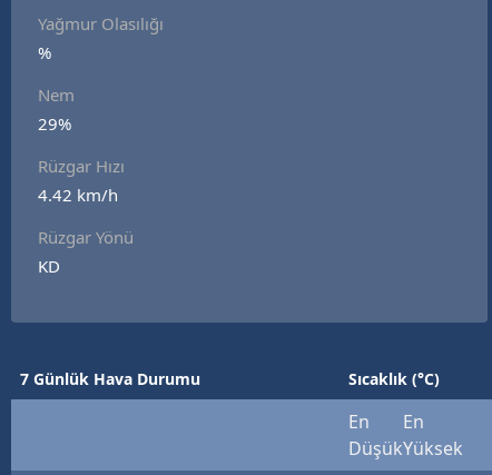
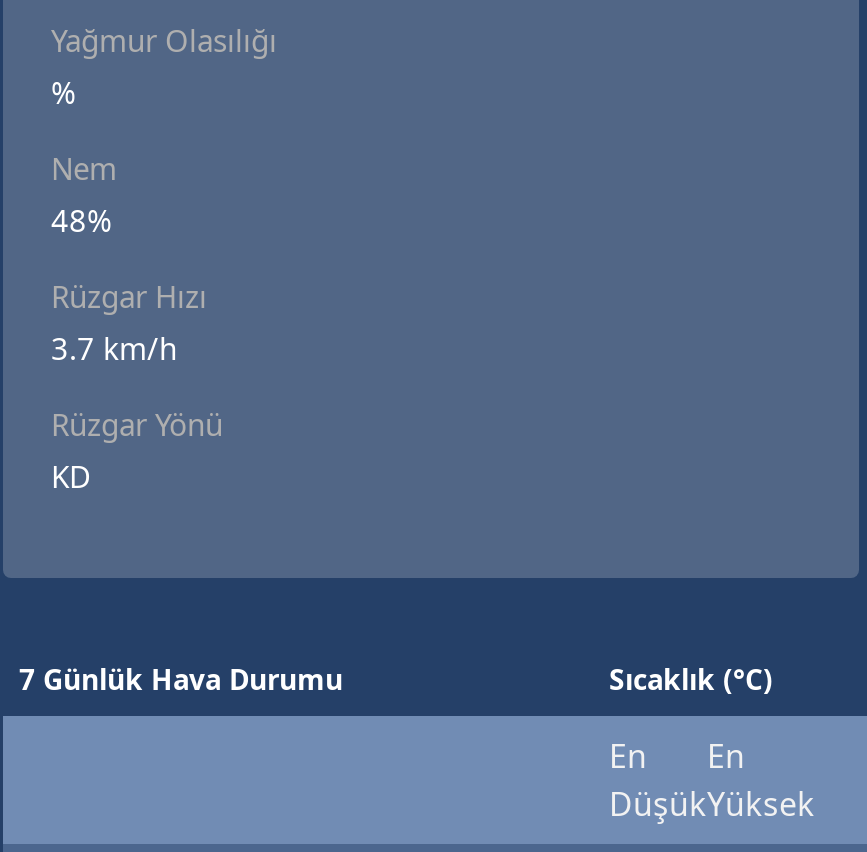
- 29%
+ 48%

- 4.42 km/h
+ 3.7 km/h
